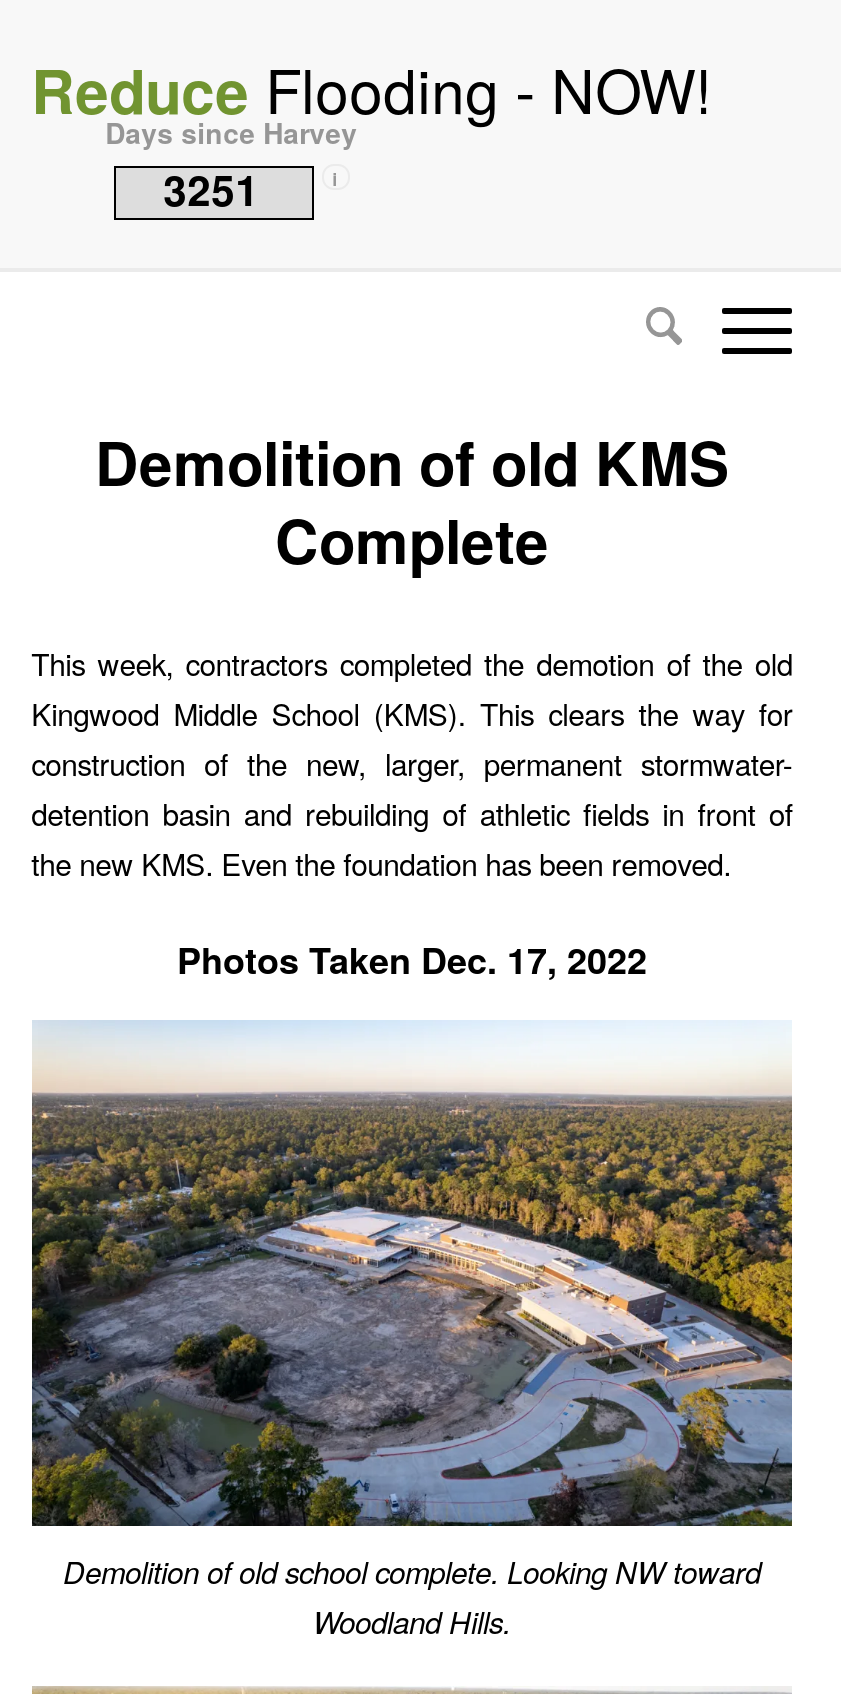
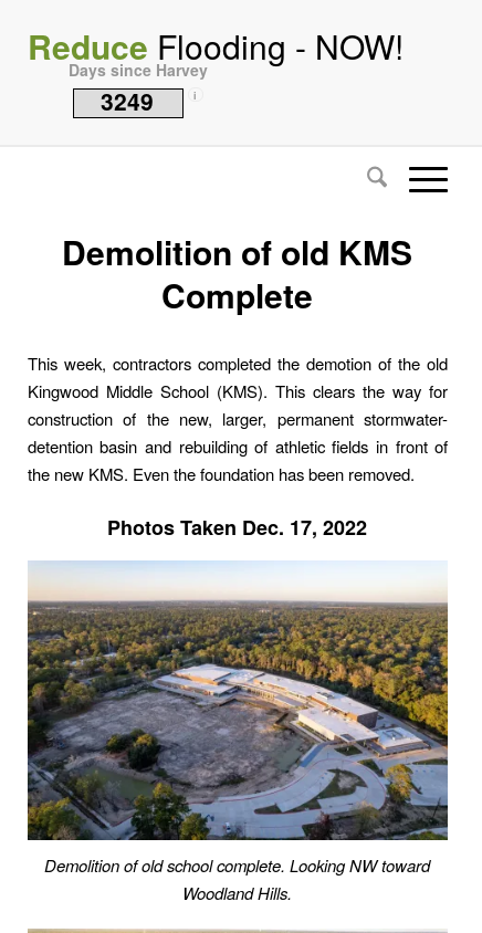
- 3251
+ 3249
